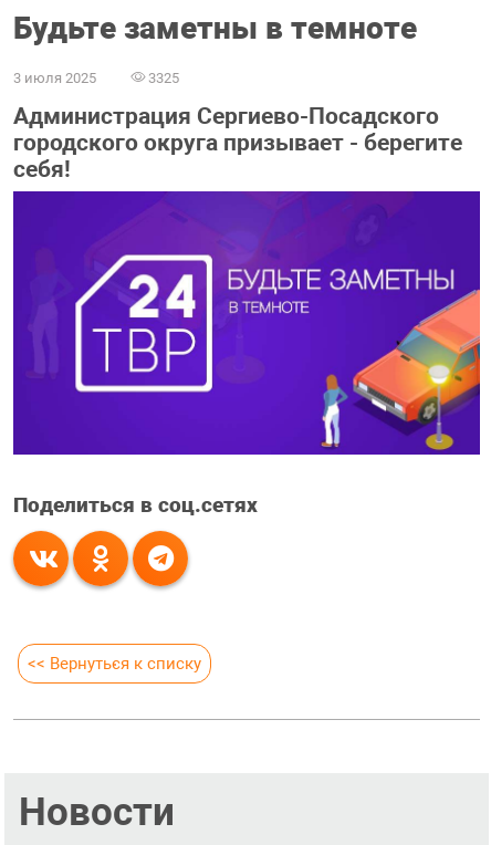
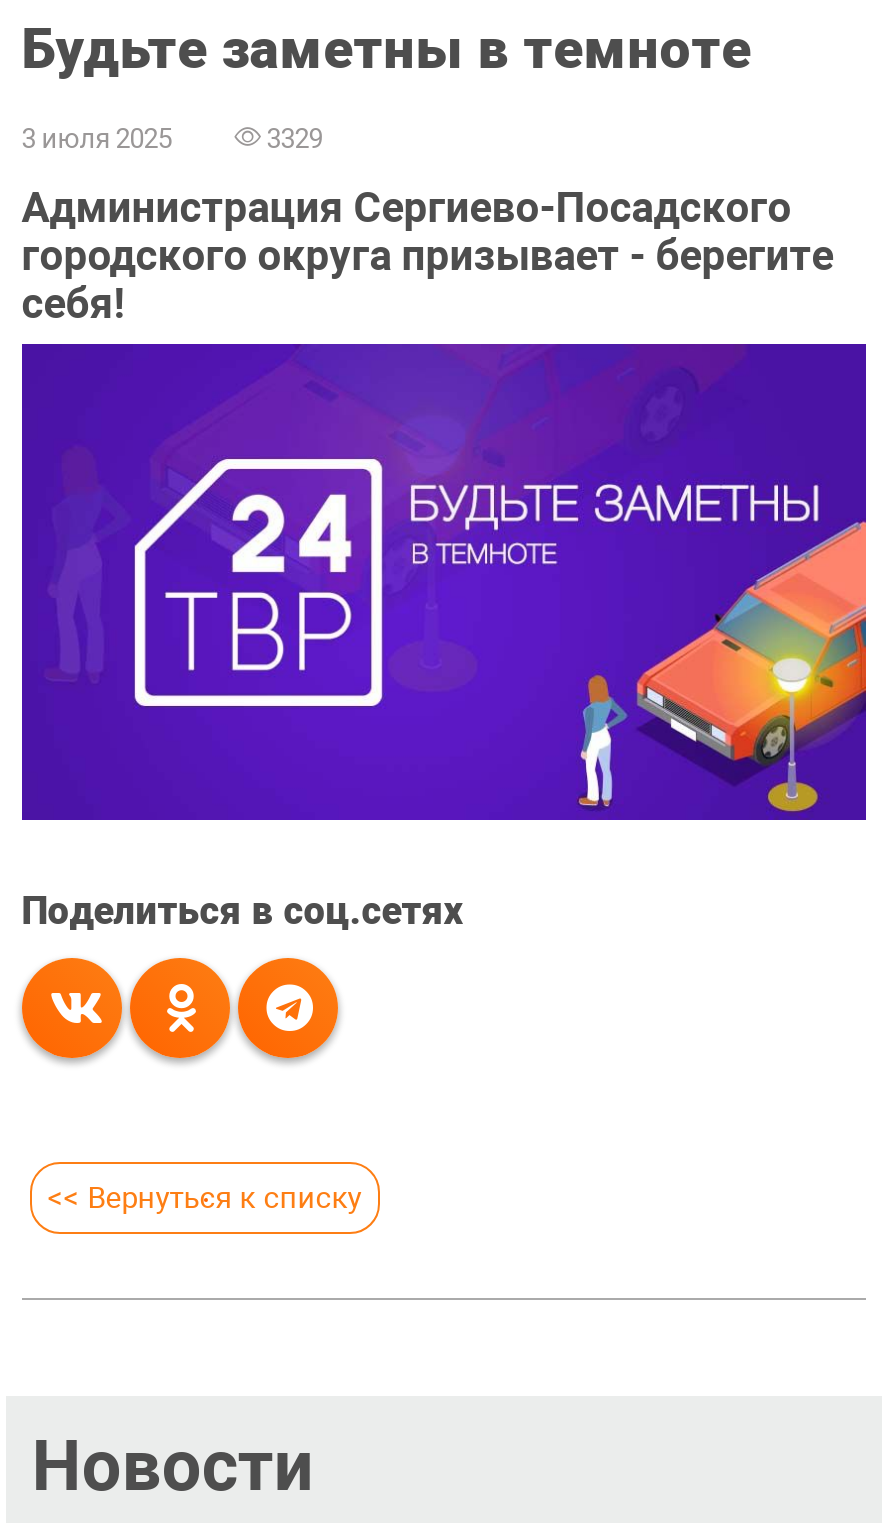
- 3325
+ 3329
